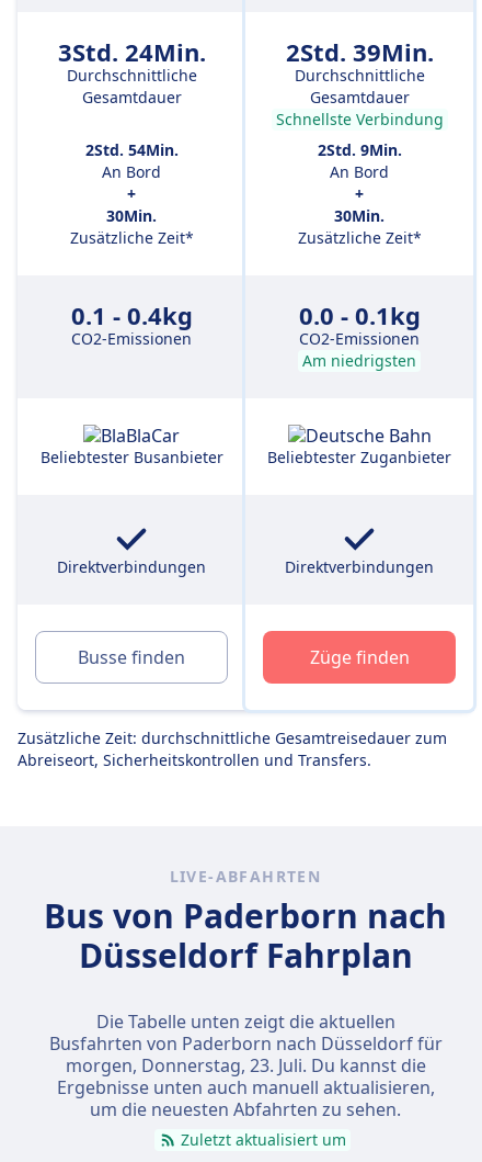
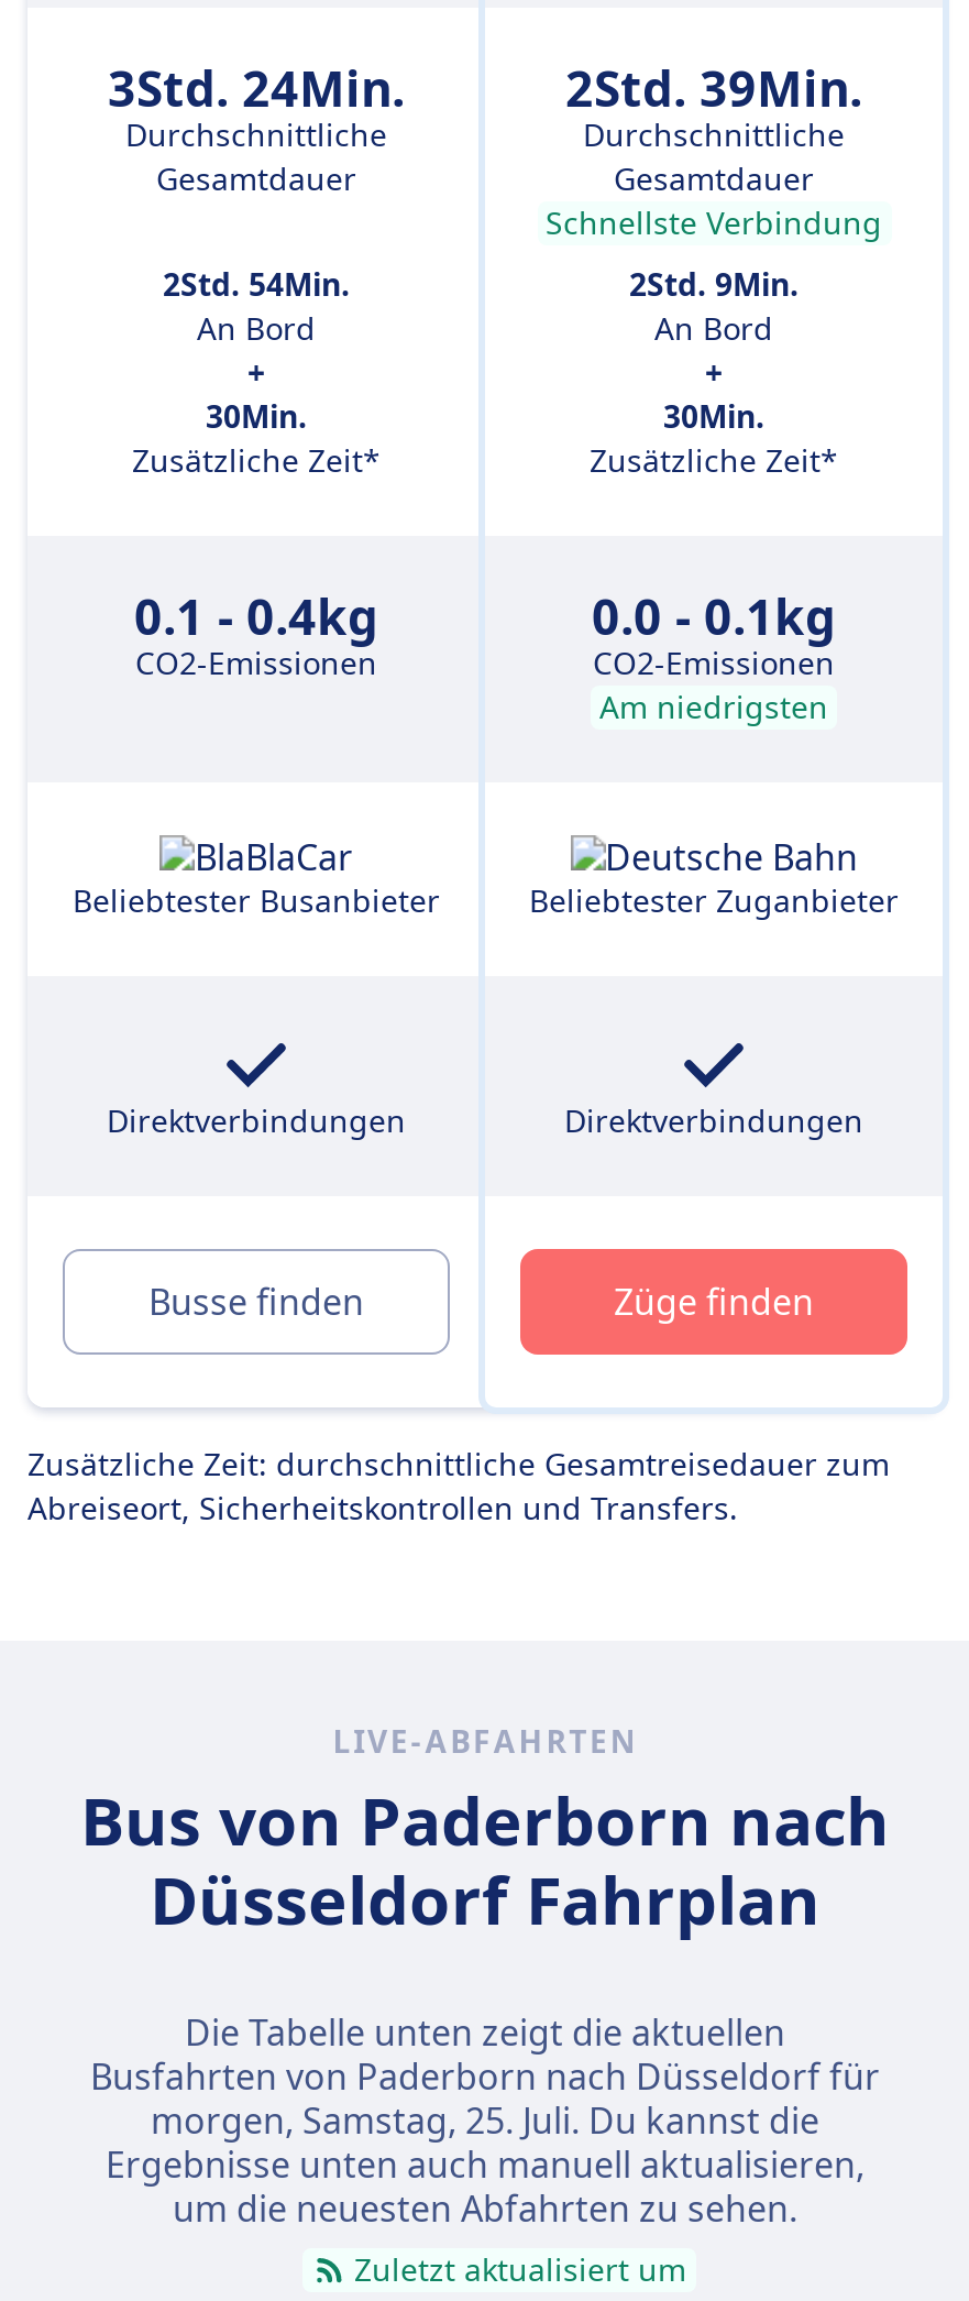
- morgen, Donnerstag, 23. Juli. Du kannst die
+ morgen, Samstag, 25. Juli. Du kannst die
